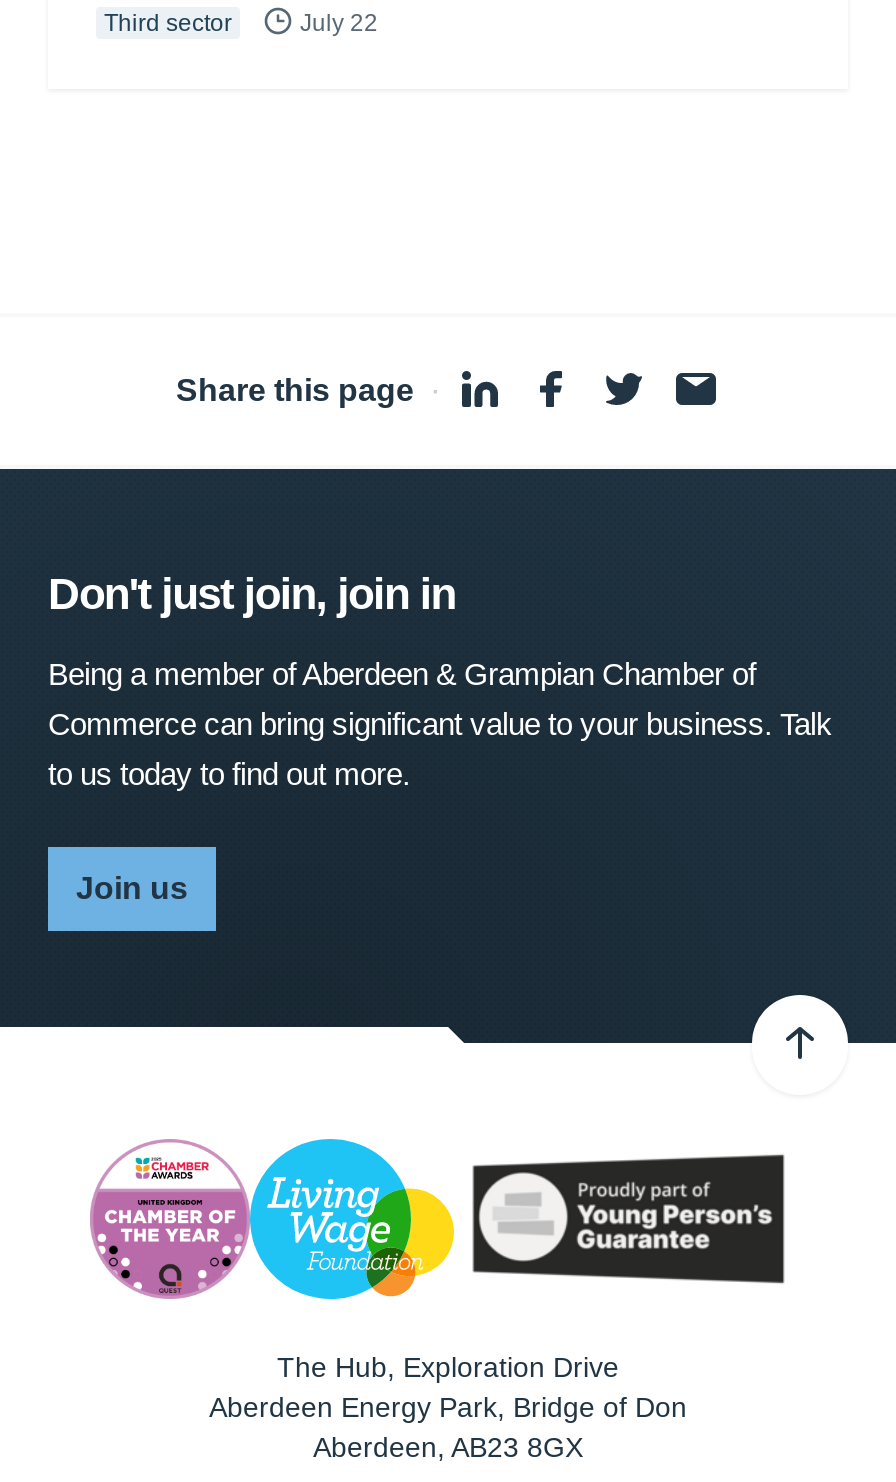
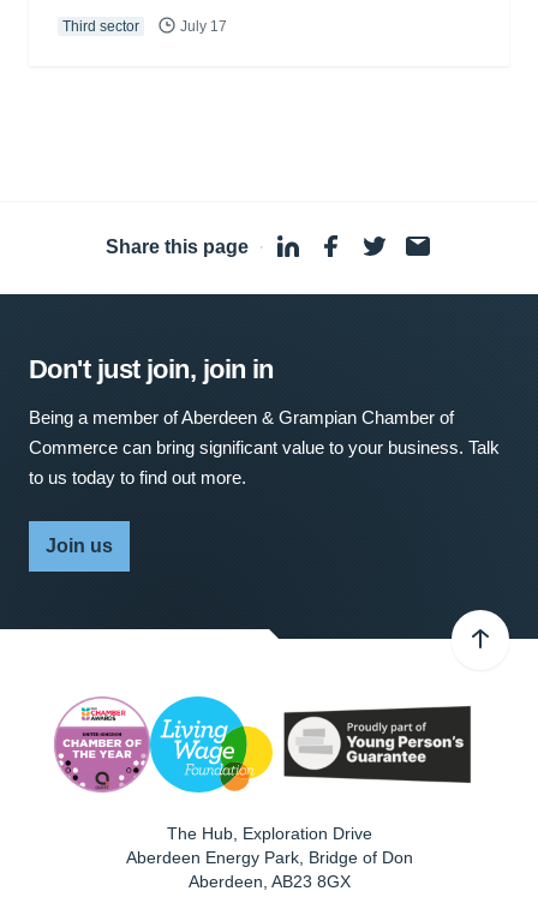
- July 22
+ July 17
